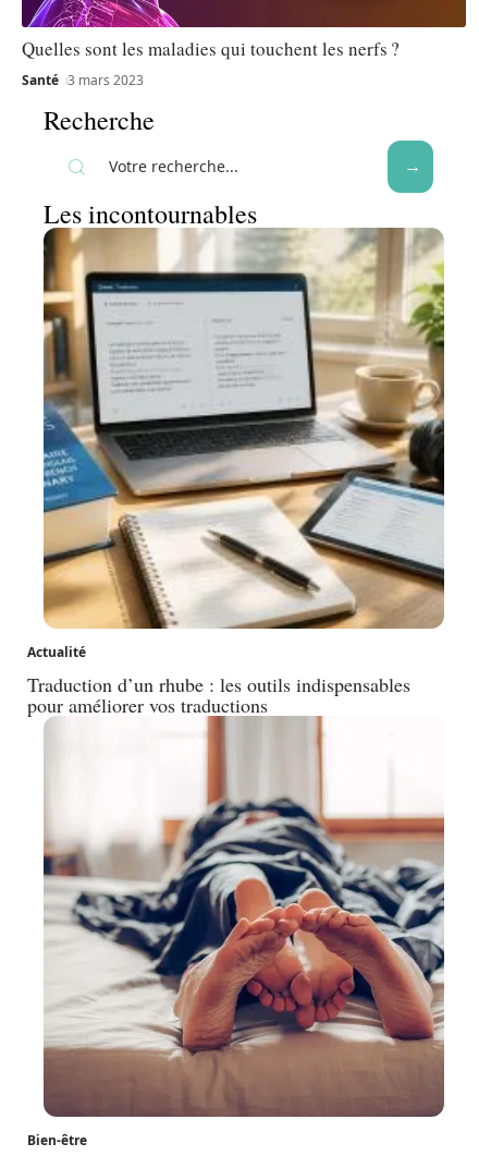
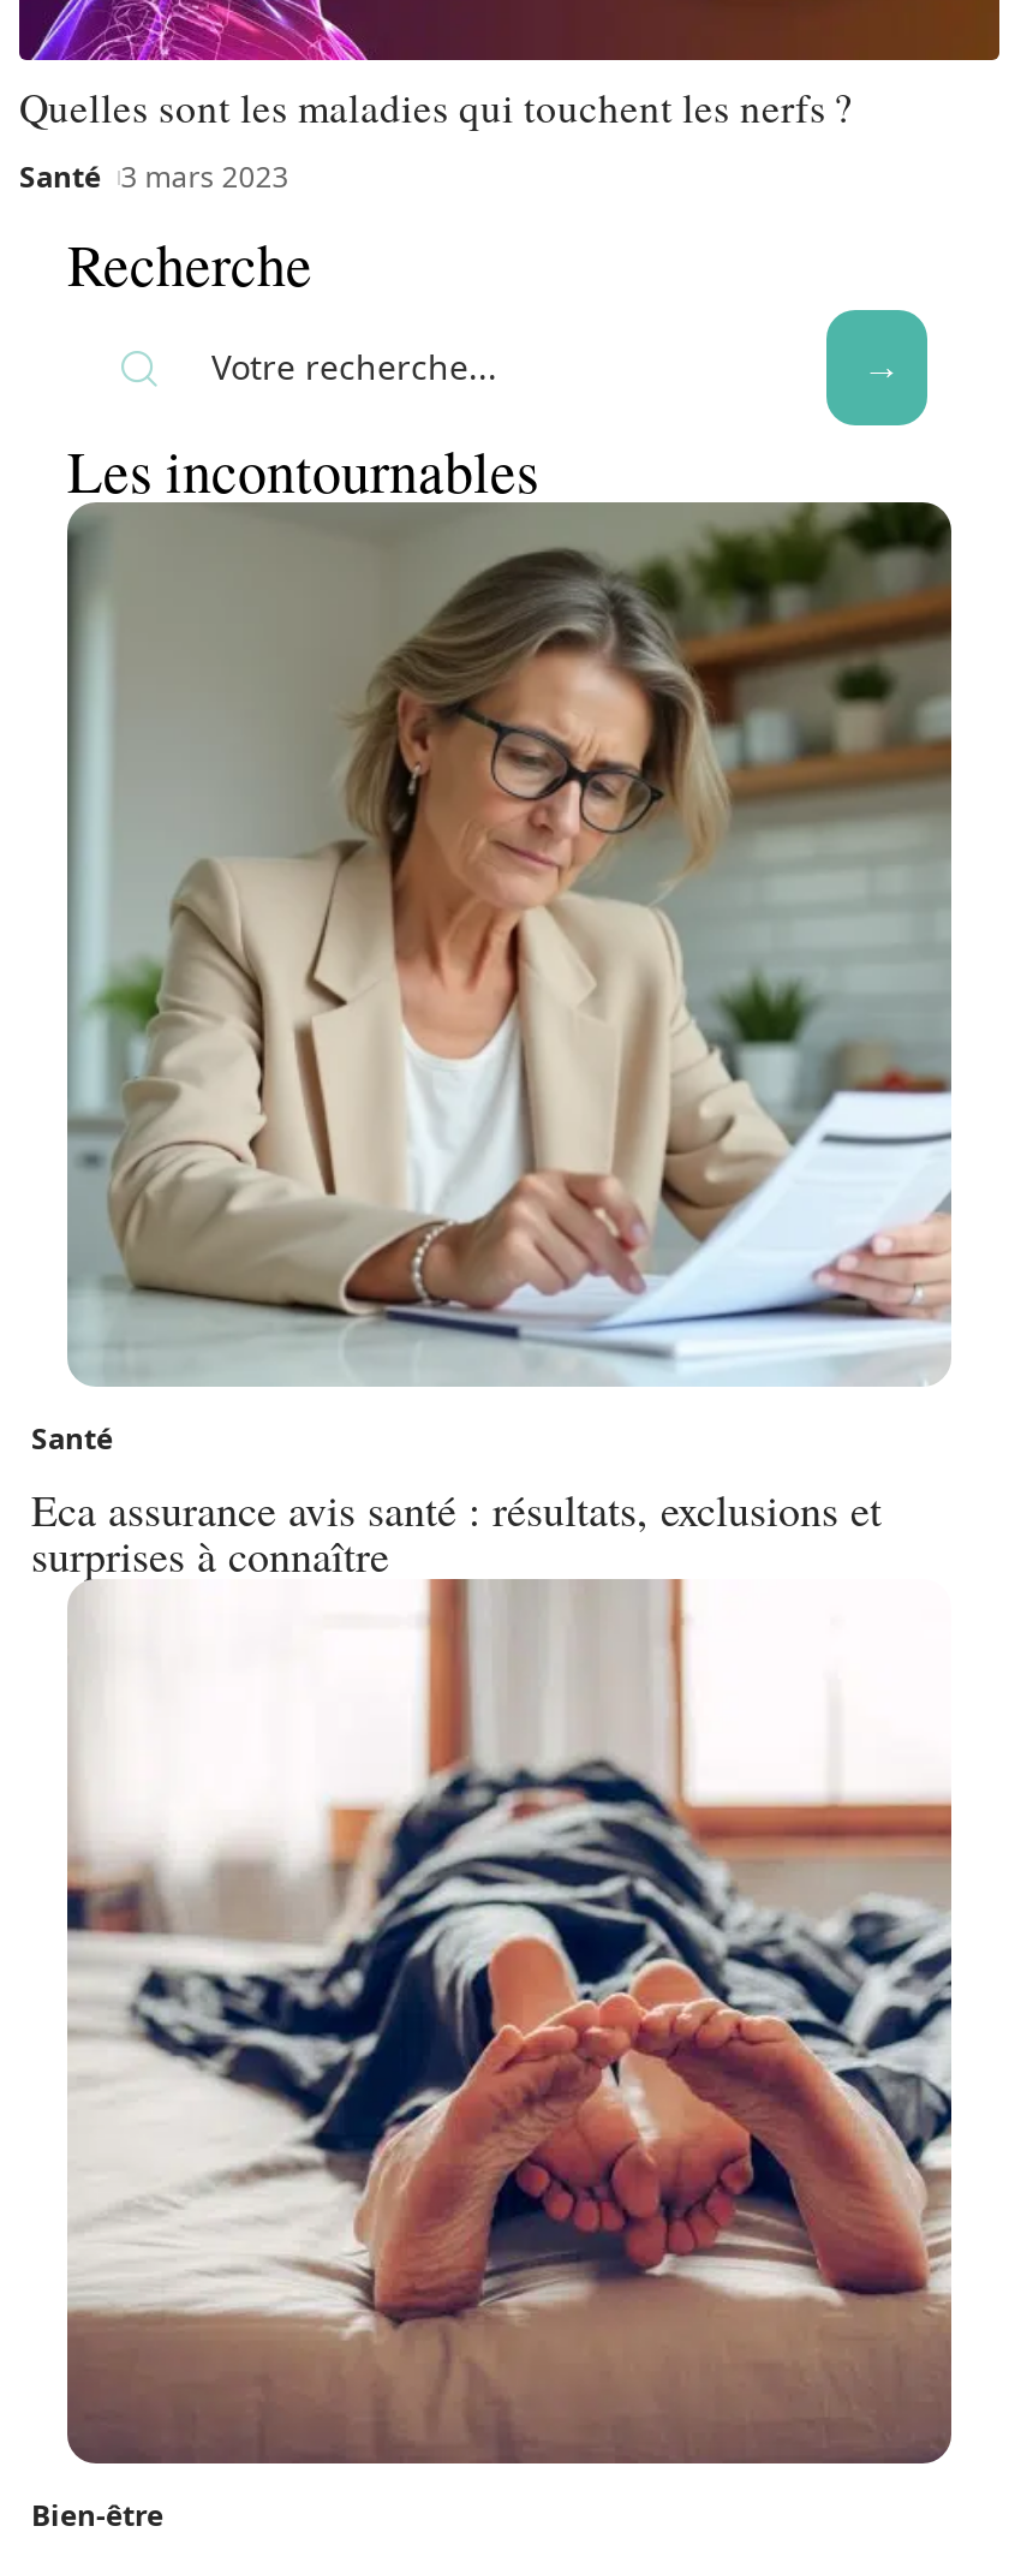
- [image]
- Actualité
- Traduction d’un rhube : les outils indispensables
- pour améliorer vos traductions
+ [image]
+ Santé
+ Eca assurance avis santé : résultats, exclusions et
+ surprises à connaître
